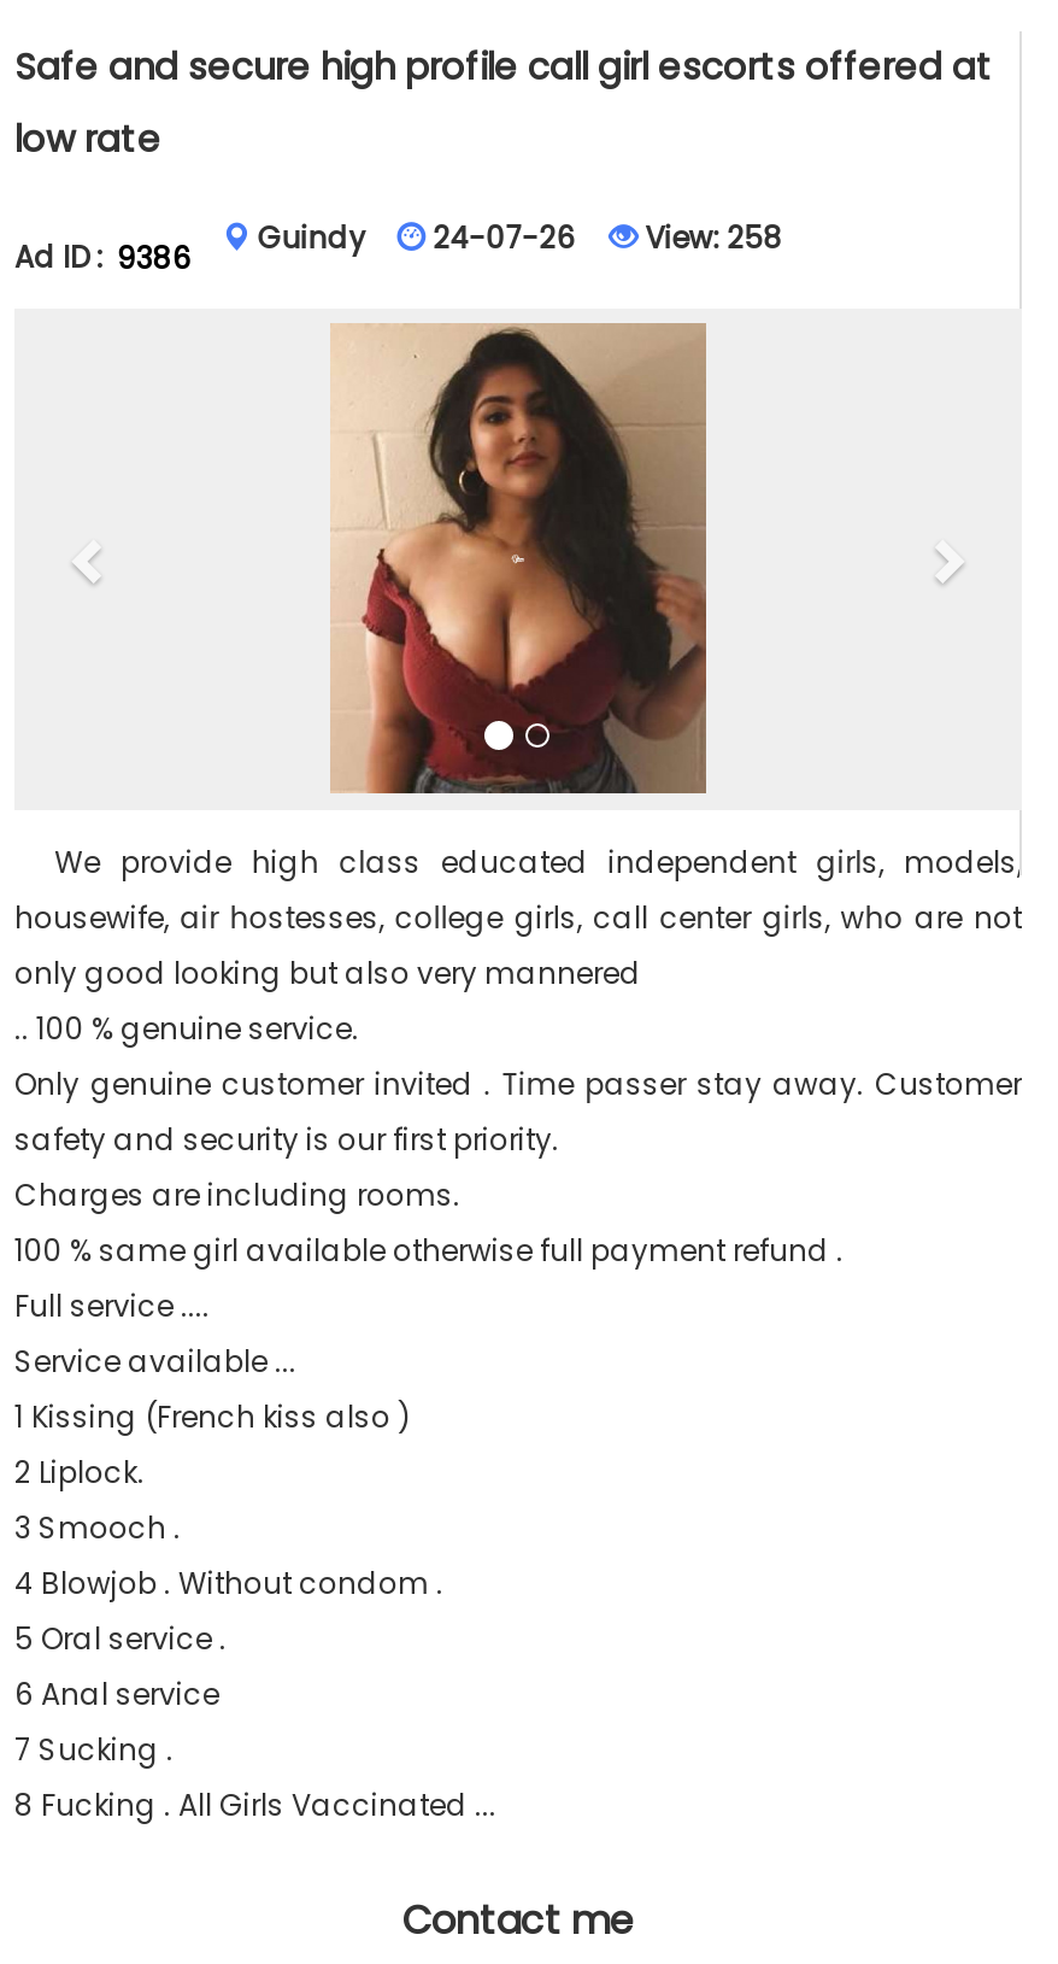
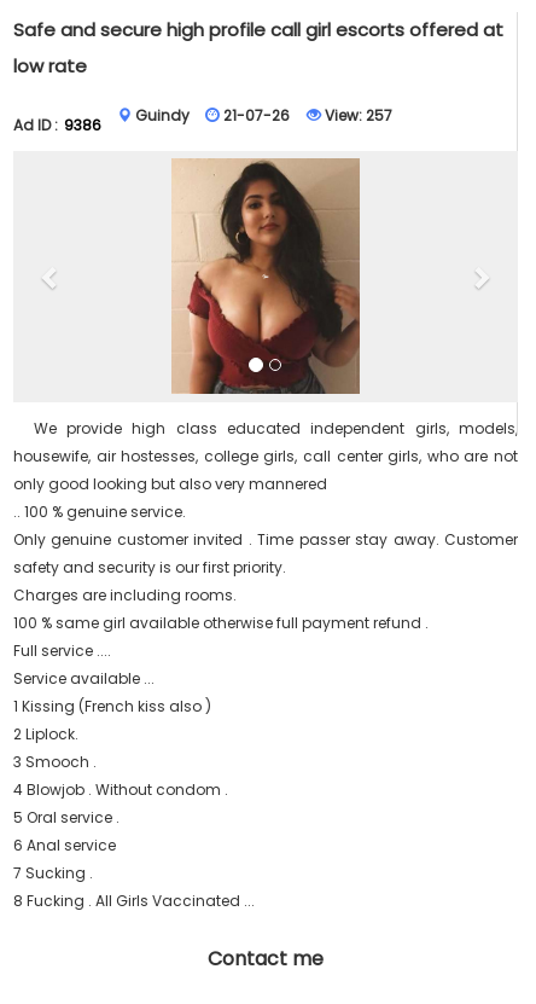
- 24-07-26
+ 21-07-26

- View: 258
+ View: 257
